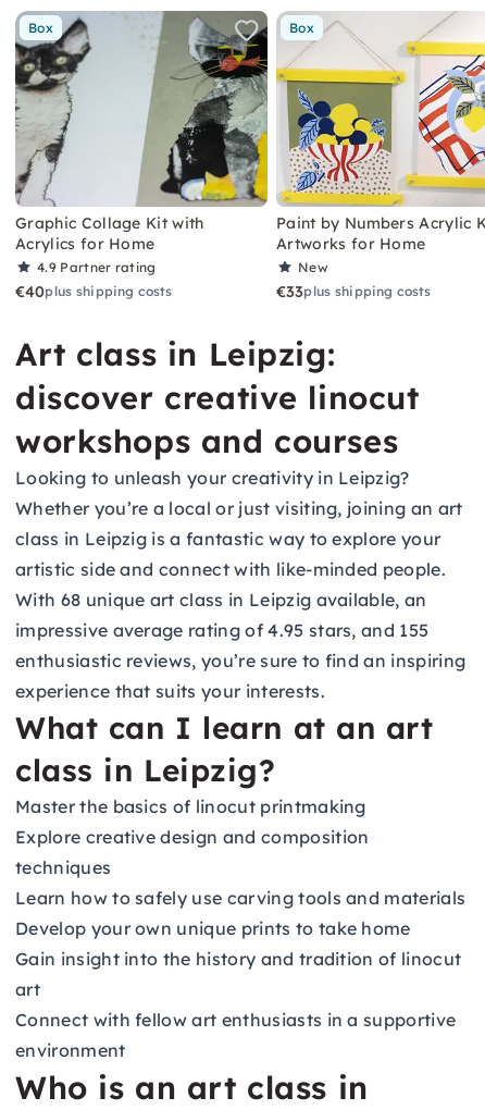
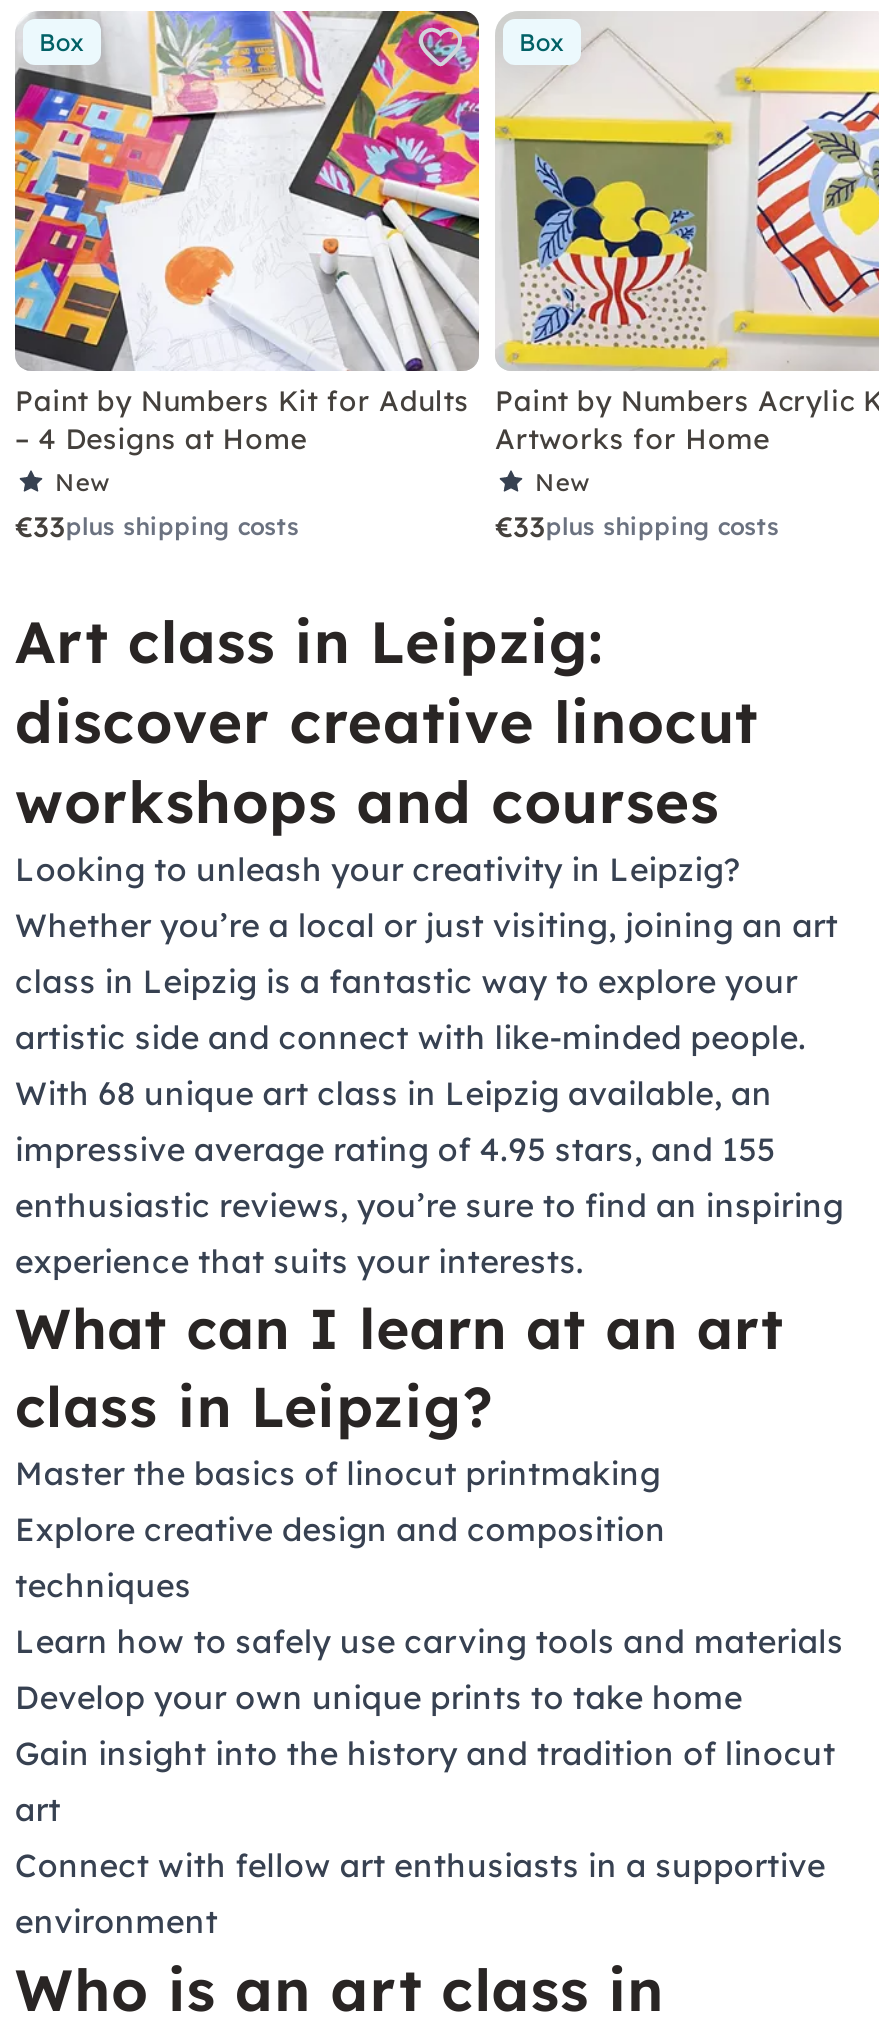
- [image]
- Graphic Collage Kit with
- Acrylics for Home
- 4.9 Partner rating
- €40plus shipping costs
+ [image]
+ Paint by Numbers Kit for Adults
+ – 4 Designs at Home
+ New
+ €33plus shipping costs
